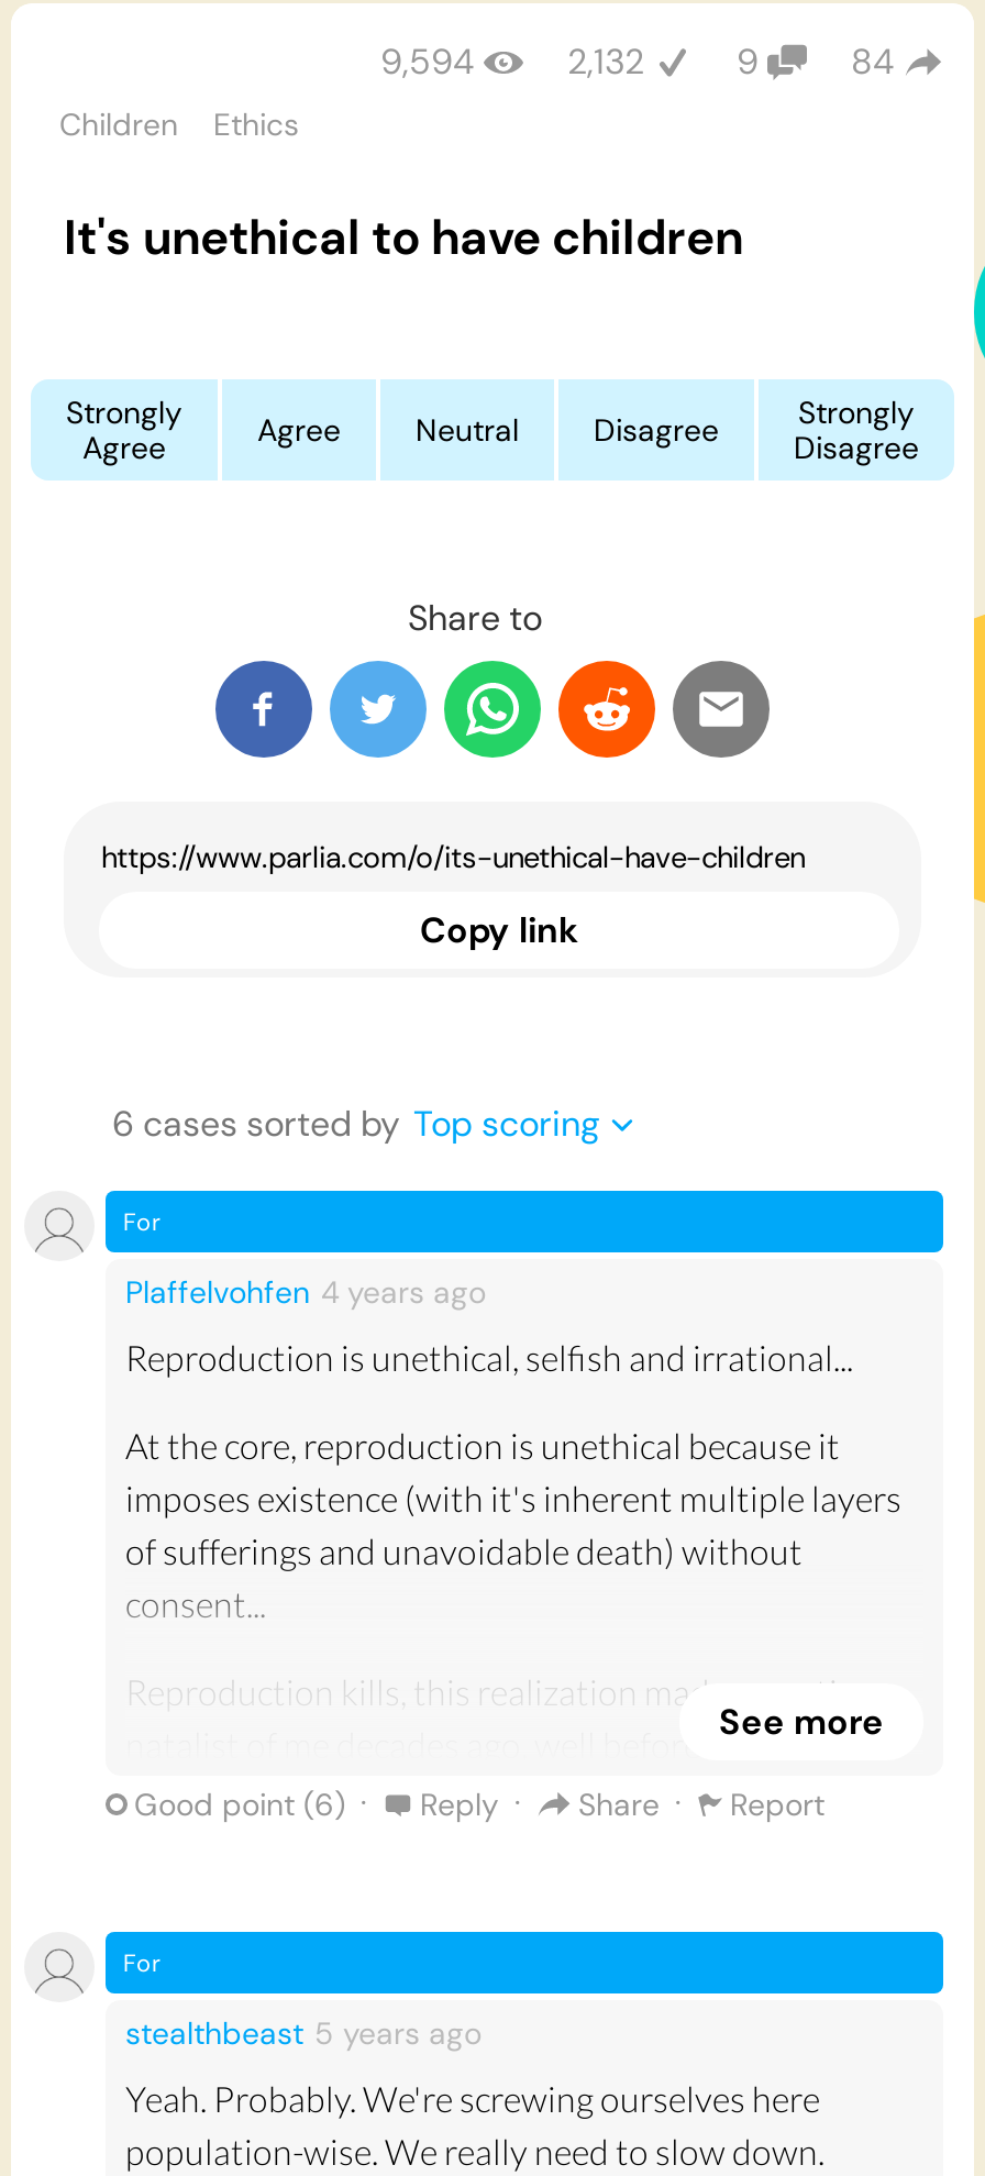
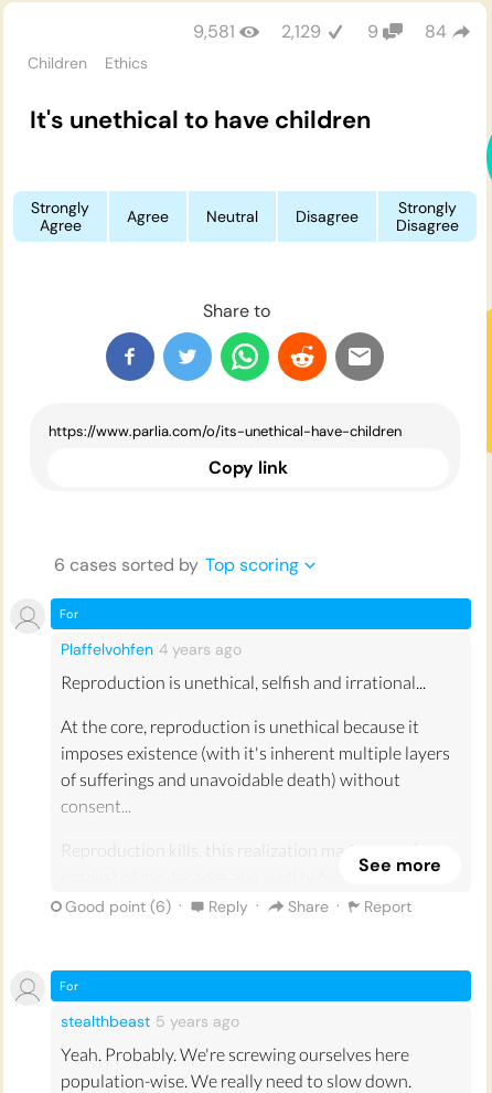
- 9,594
+ 9,581

- 2,132
+ 2,129
